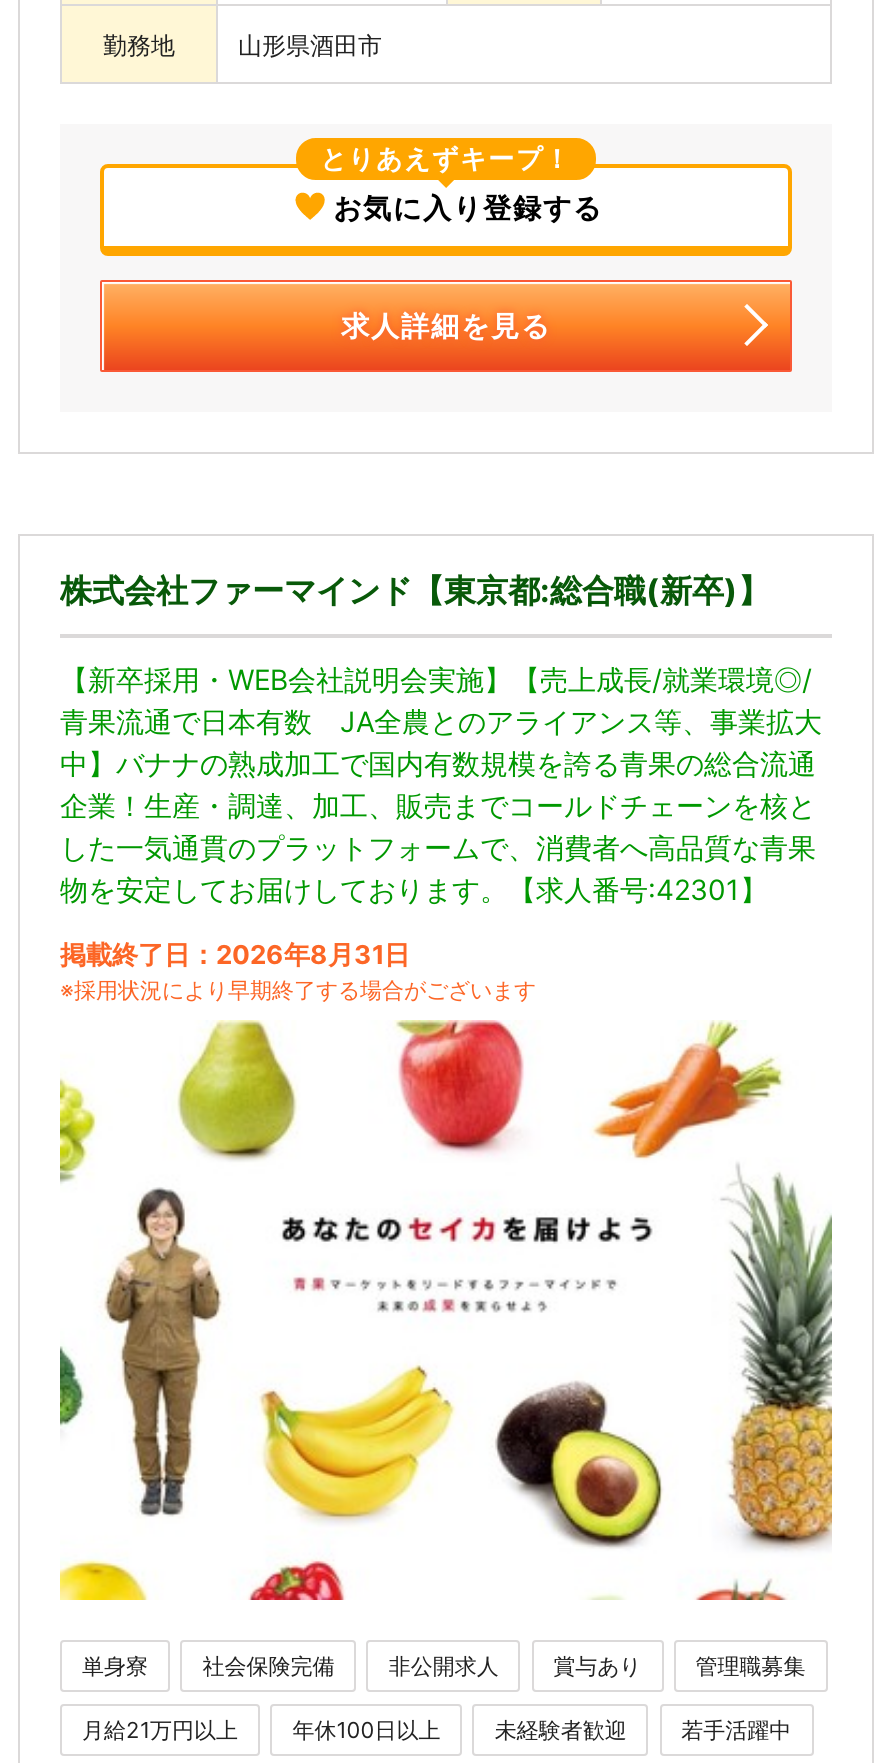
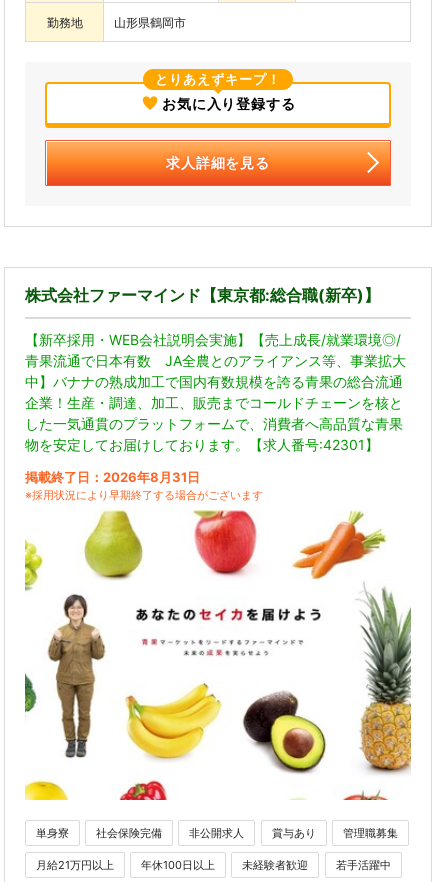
- 山形県酒田市
+ 山形県鶴岡市
